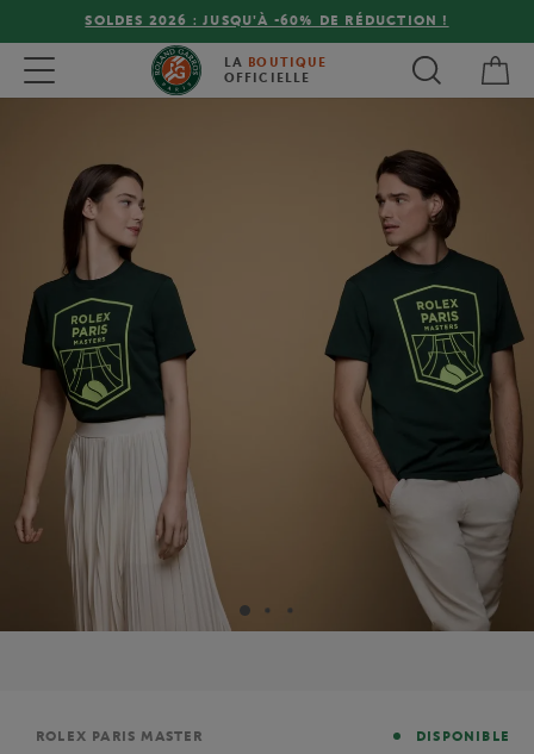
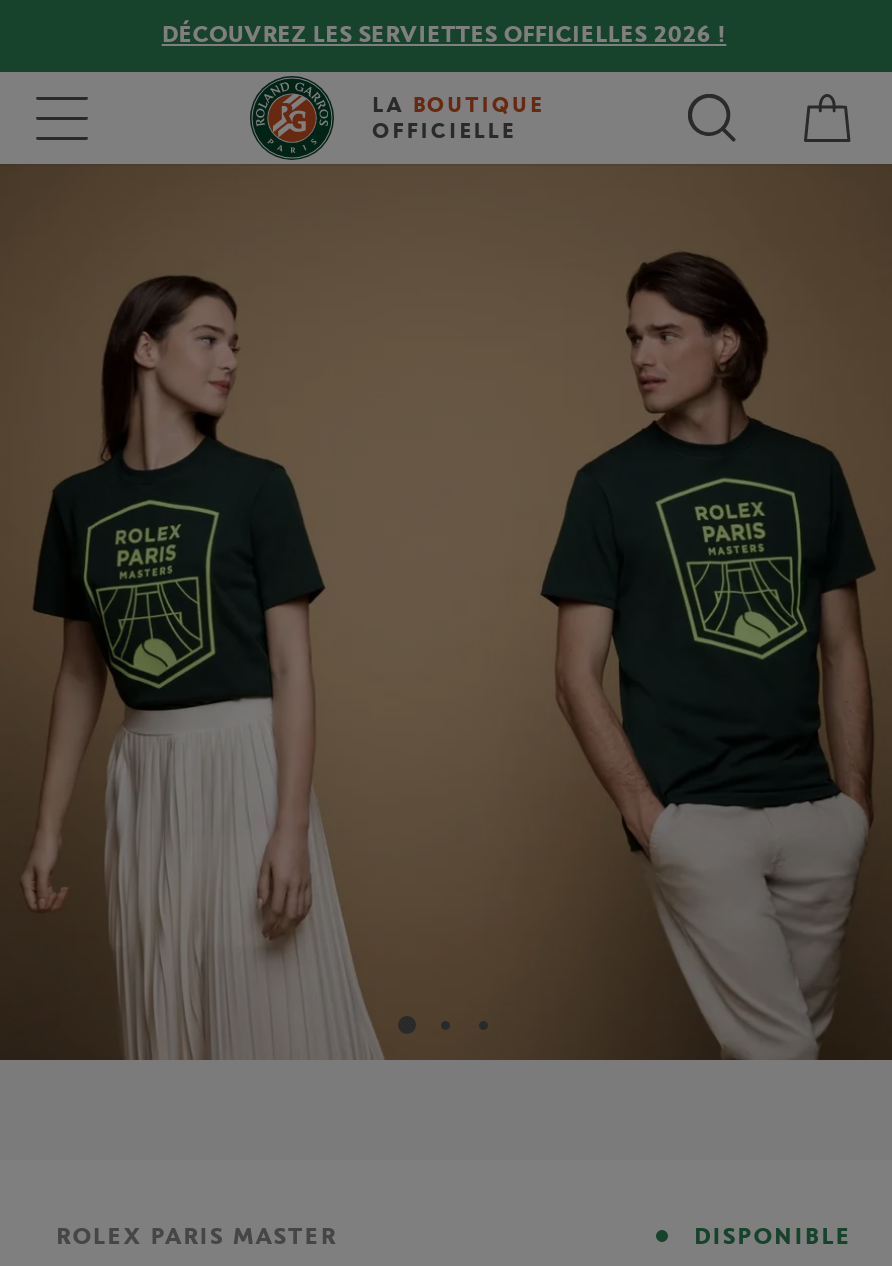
- SOLDES 2026 : JUSQU'À -60% DE RÉDUCTION !
+ DÉCOUVREZ LES SERVIETTES OFFICIELLES 2026 !
